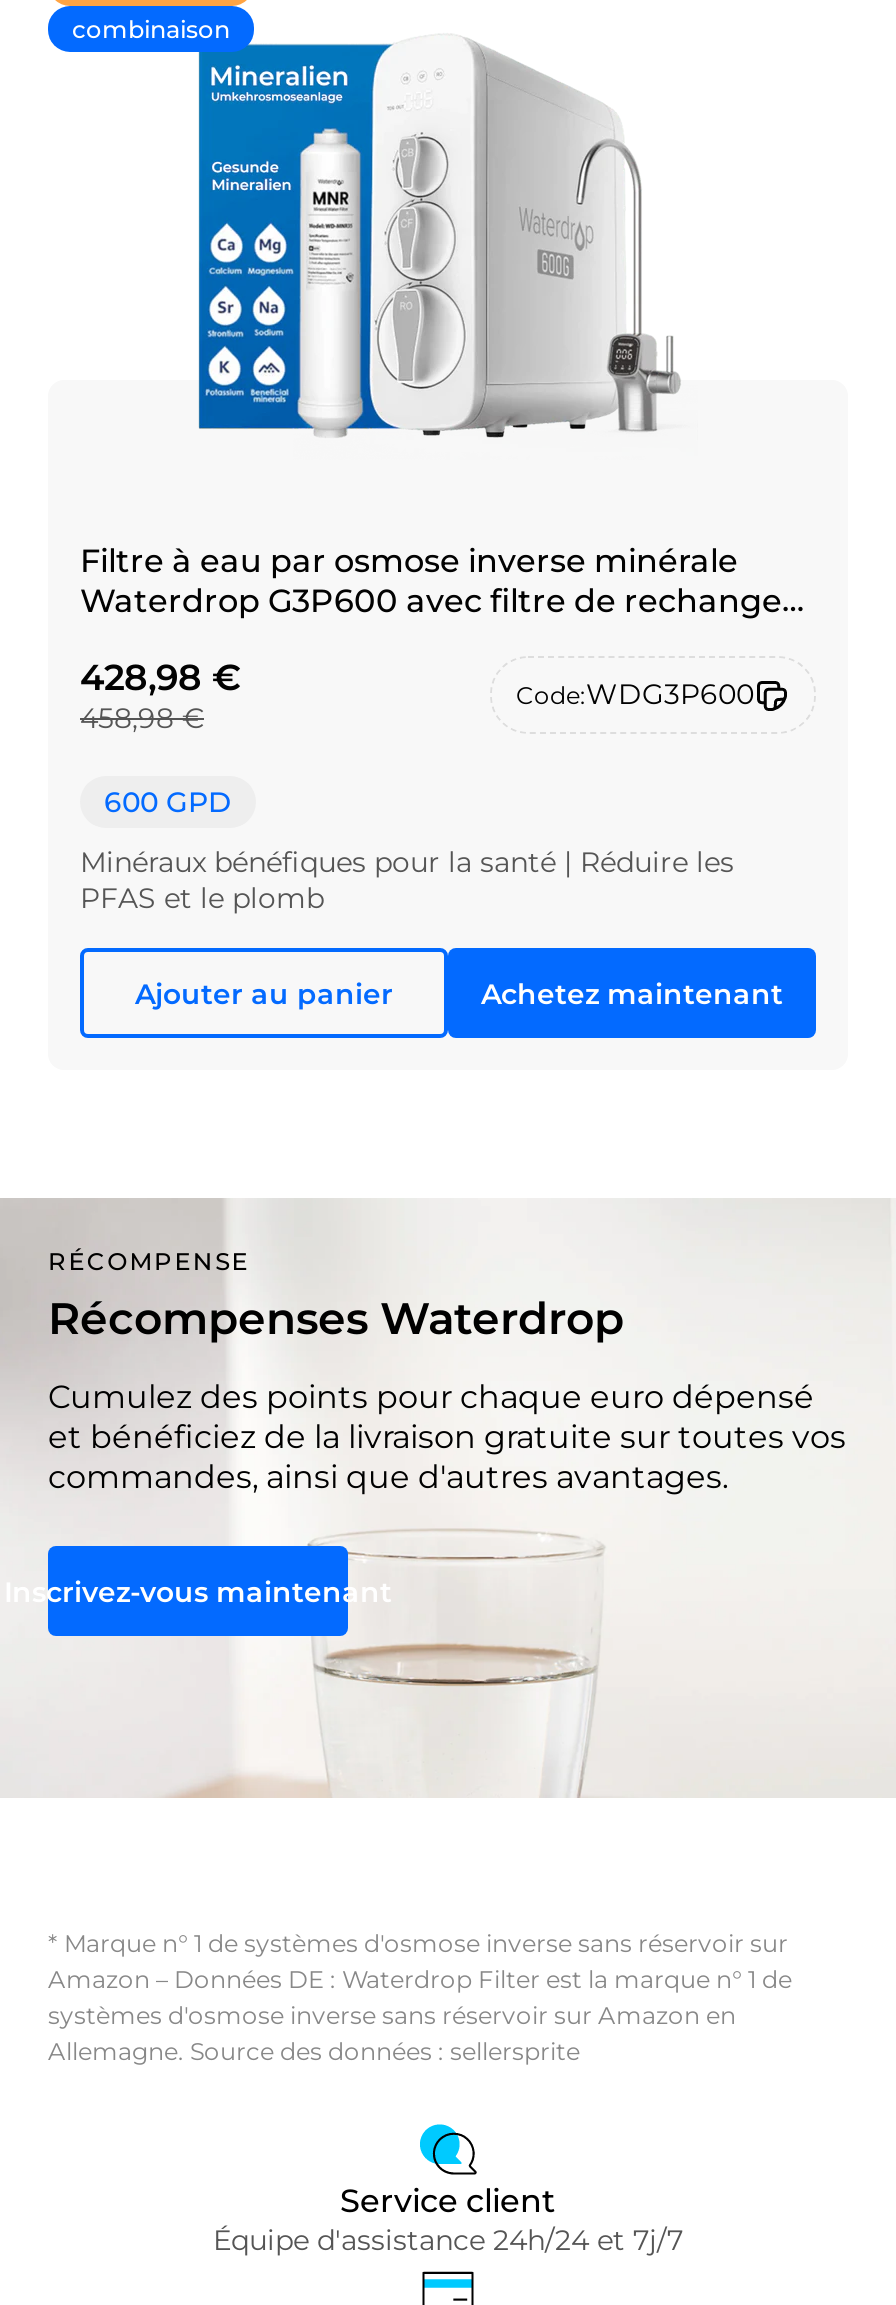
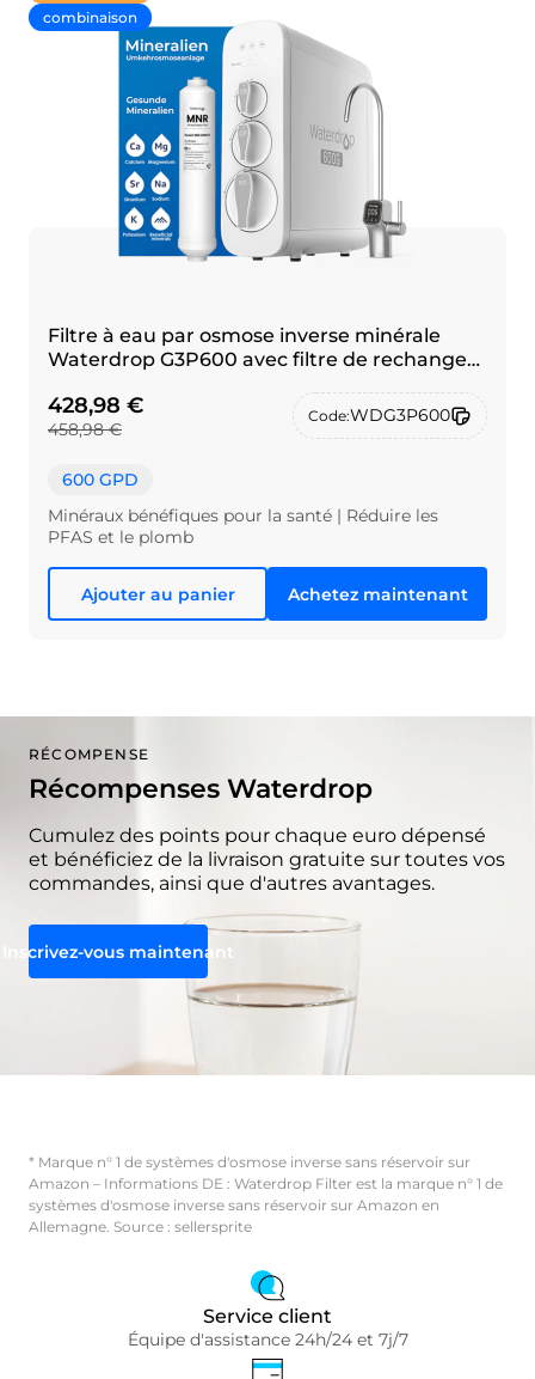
- Amazon – Données DE : Waterdrop Filter est la marque n° 1 de
+ Amazon – Informations DE : Waterdrop Filter est la marque n° 1 de

- Allemagne. Source des données : sellersprite
+ Allemagne. Source : sellersprite
